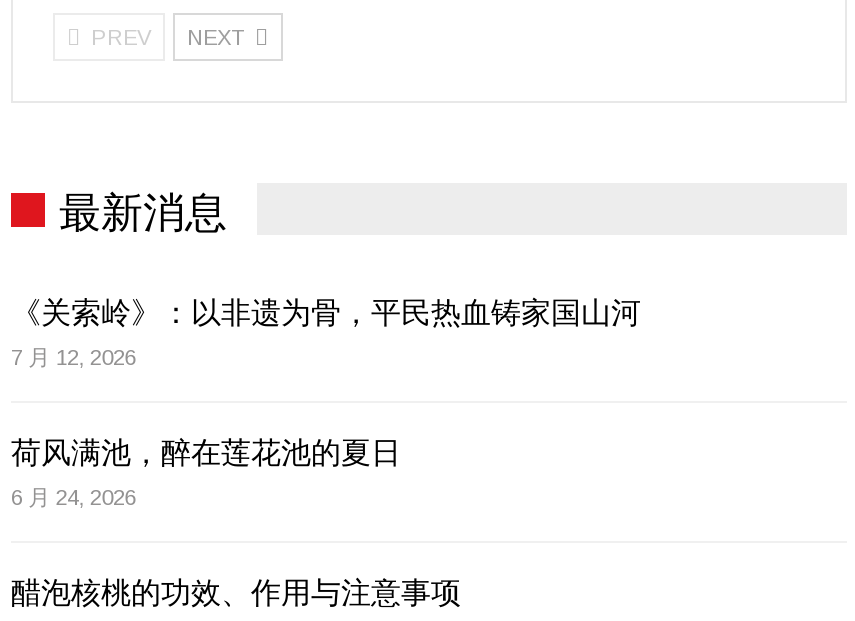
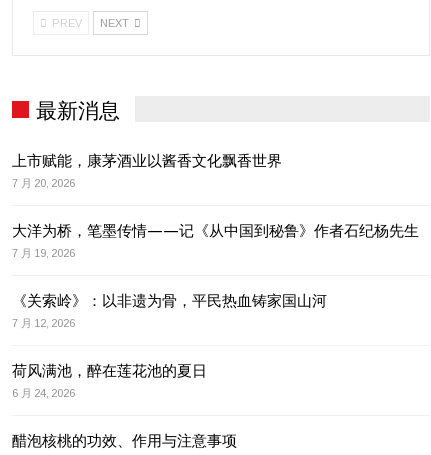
+ 上市赋能，康茅酒业以酱香文化飘香世界
+ 7 月 20, 2026
+ 大洋为桥，笔墨传情——记《从中国到秘鲁》作者石纪杨先生
+ 7 月 19, 2026
